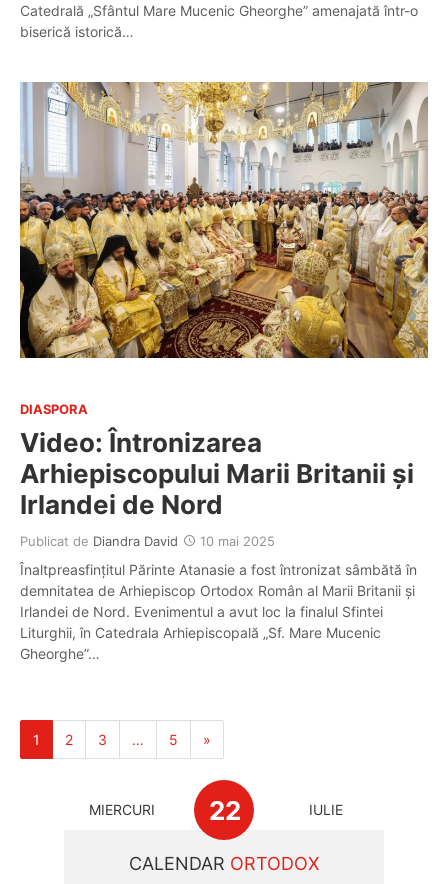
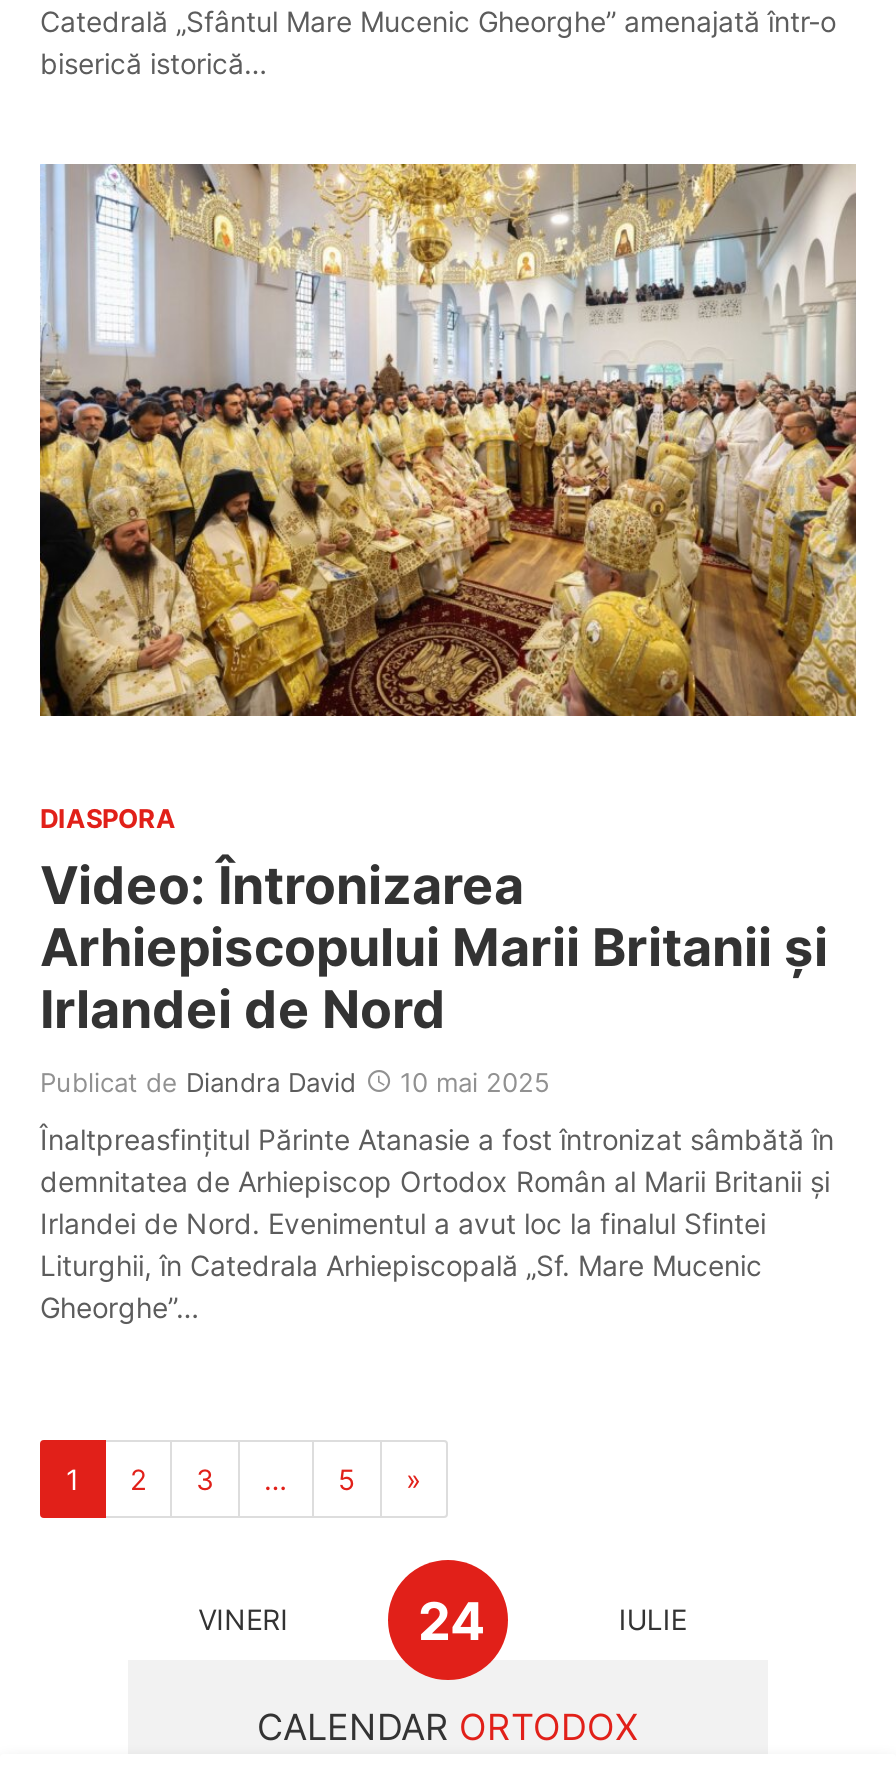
- MIERCURI
- 22
+ VINERI
+ 24
